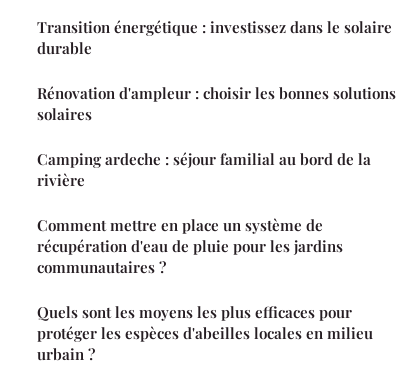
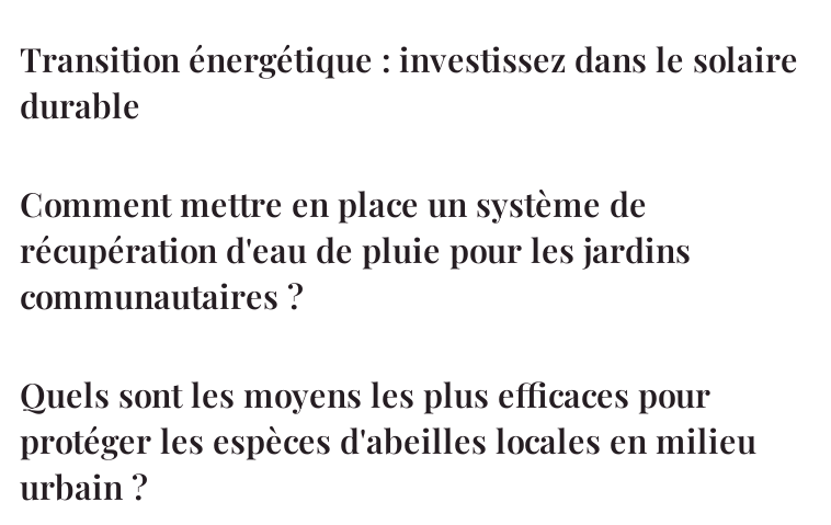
- Rénovation d'ampleur : choisir les bonnes solutions
- solaires
- Camping ardeche : séjour familial au bord de la
- rivière
